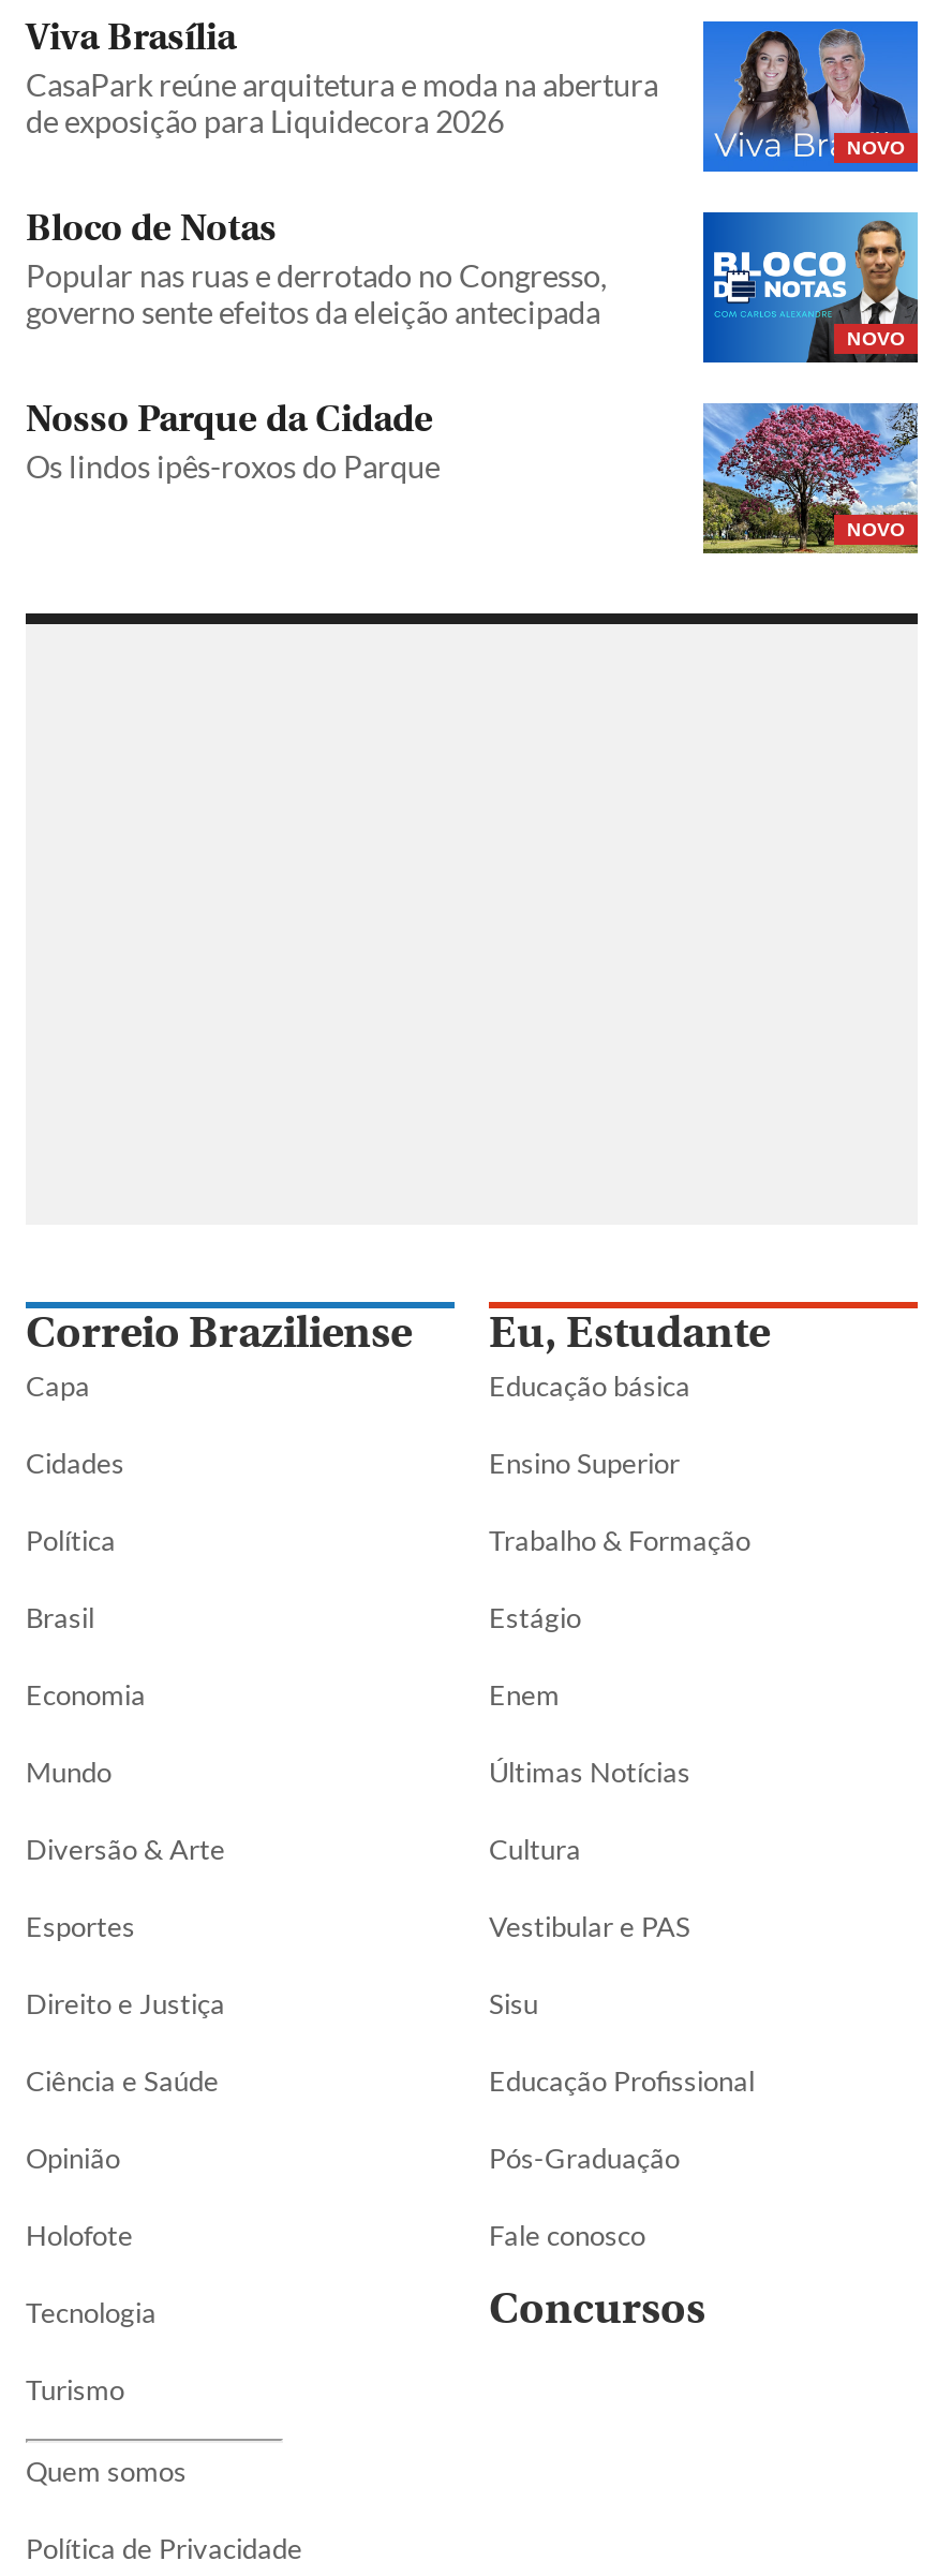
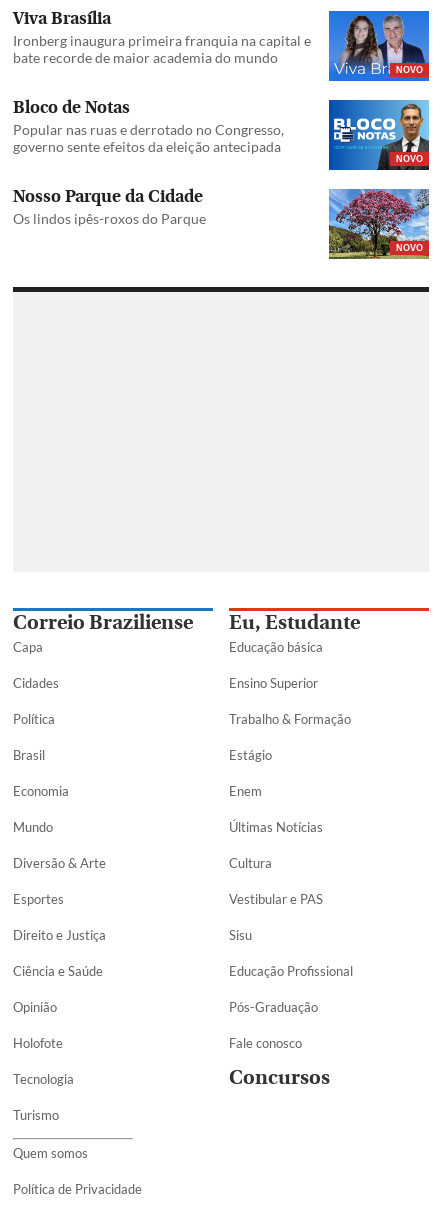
- CasaPark reúne arquitetura e moda na abertura
- de exposição para Liquidecora 2026
+ Ironberg inaugura primeira franquia na capital e
+ bate recorde de maior academia do mundo
